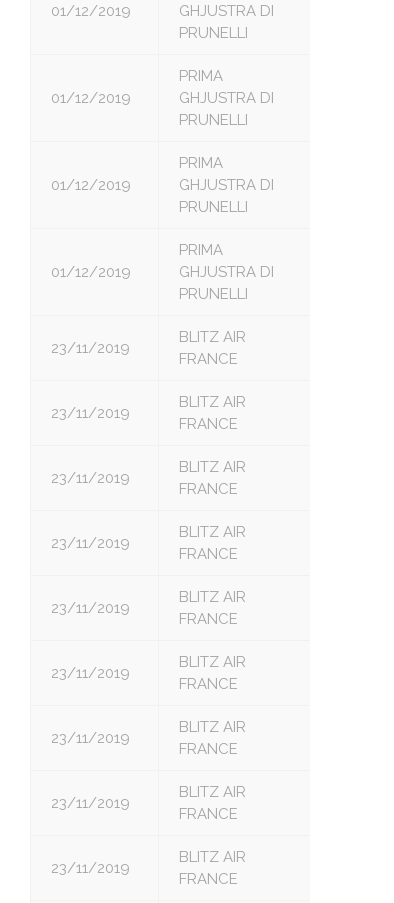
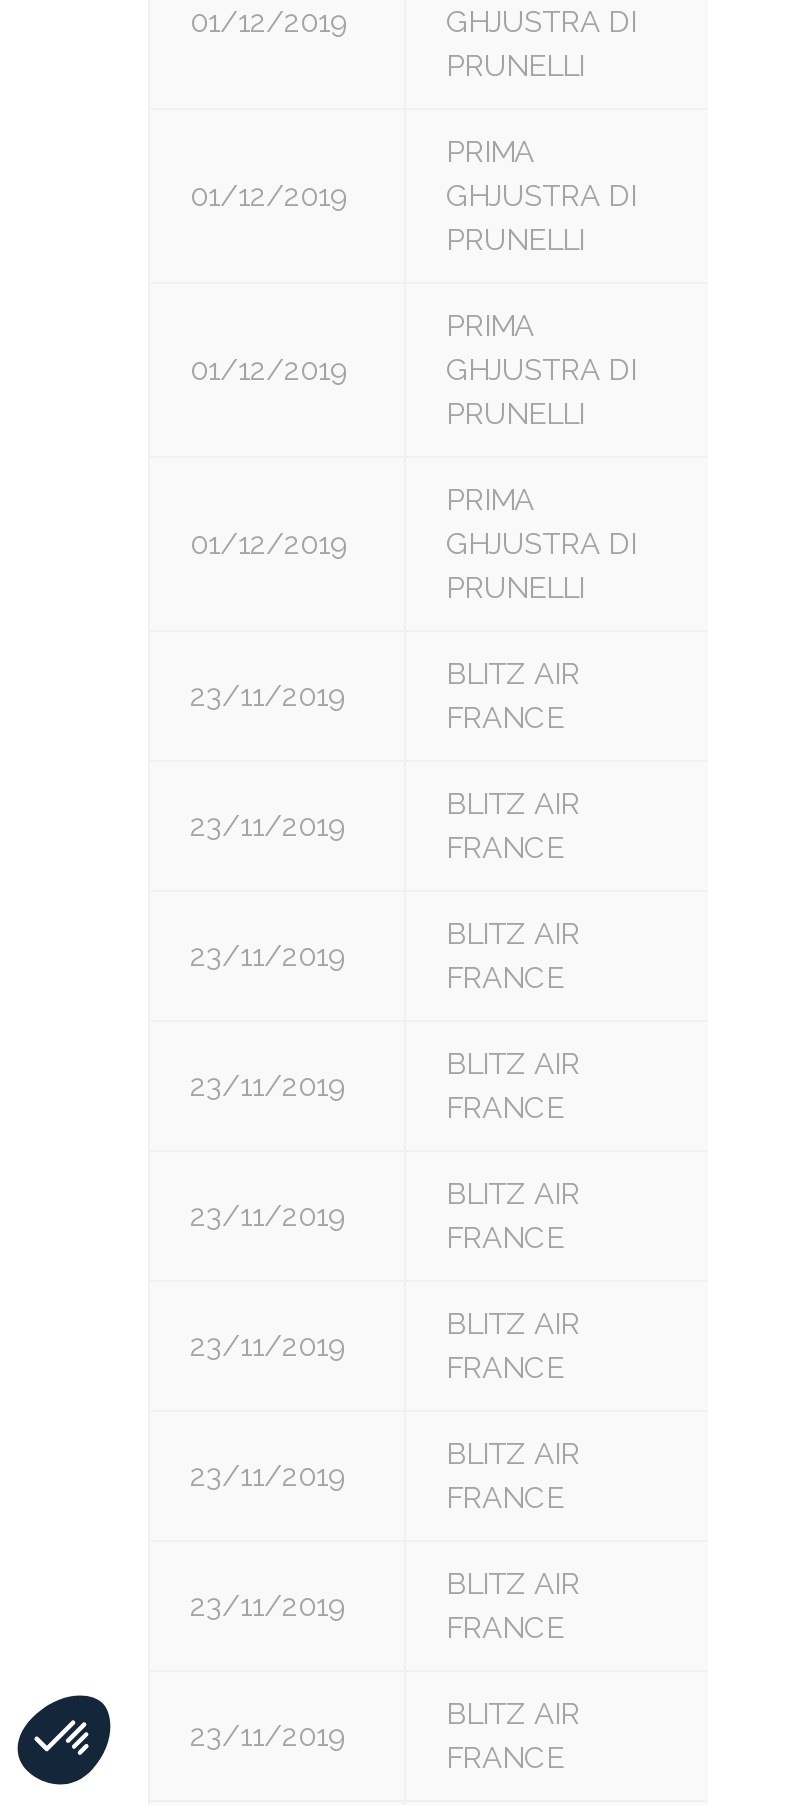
+ [image]
